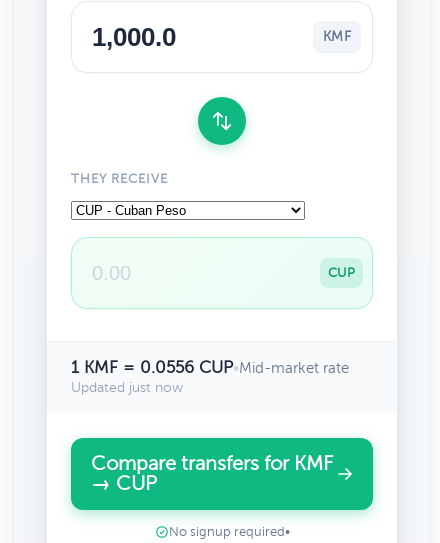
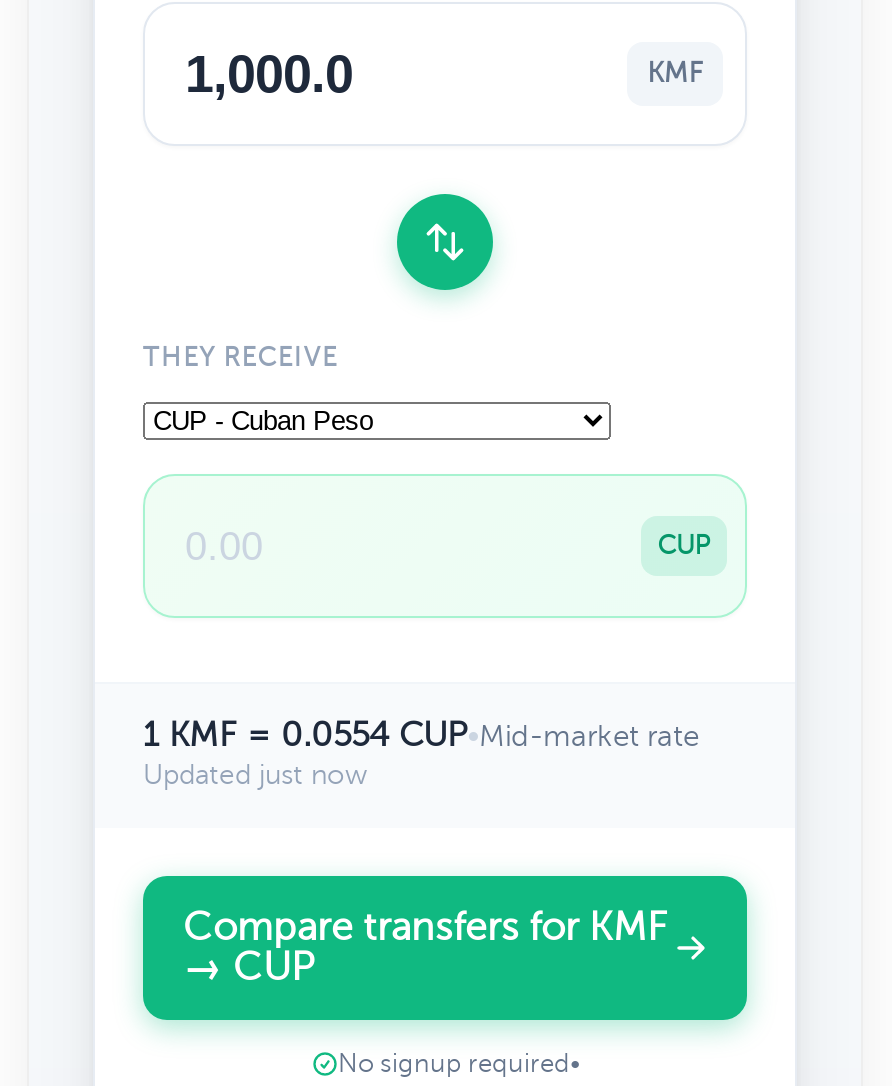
- 1 KMF = 0.0556 CUP • Mid-market rate
+ 1 KMF = 0.0554 CUP • Mid-market rate
